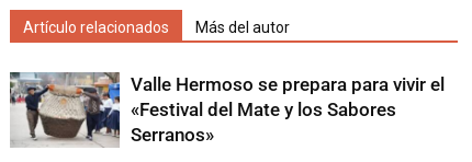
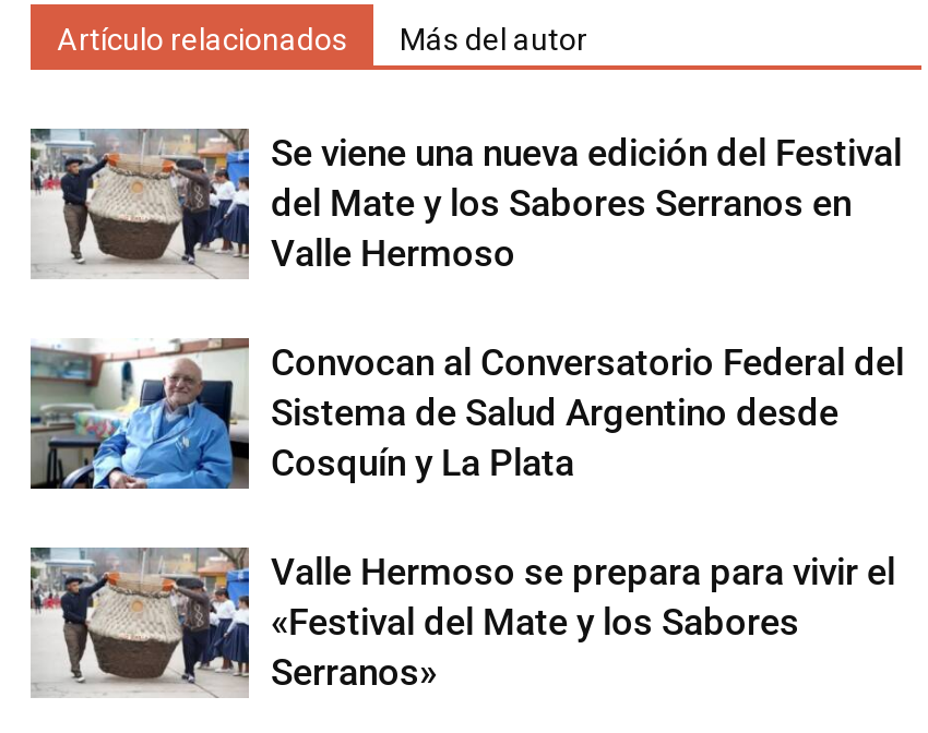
+ [image]
+ Se viene una nueva edición del Festival
+ del Mate y los Sabores Serranos en
+ Valle Hermoso
+ Convocan al Conversatorio Federal del
+ Sistema de Salud Argentino desde
+ Cosquín y La Plata
